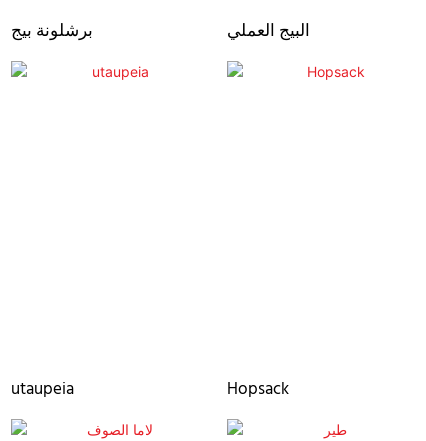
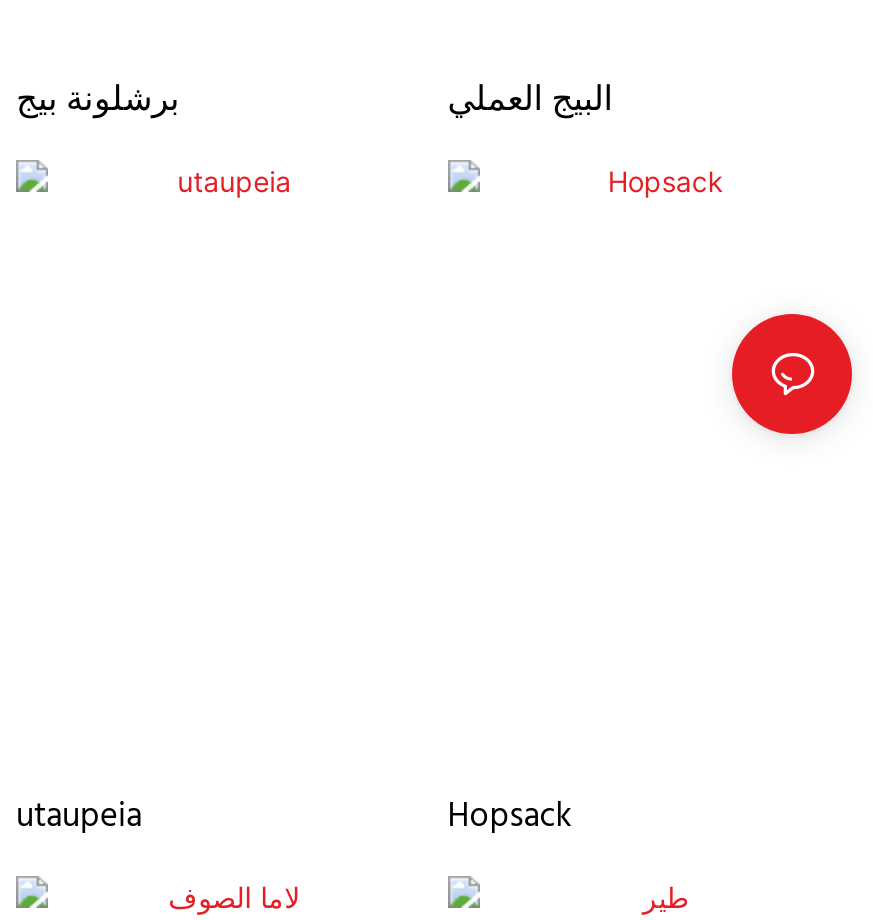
+ [image]
